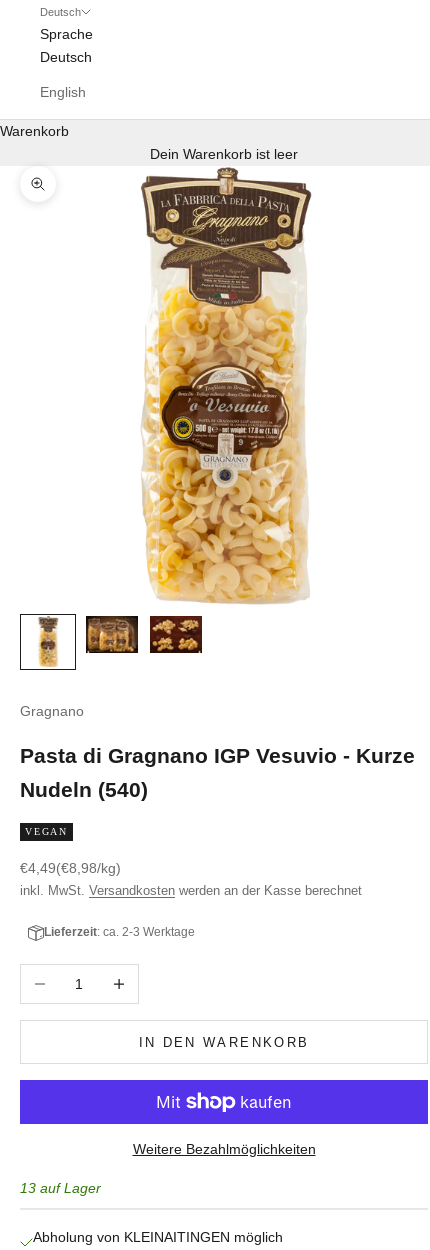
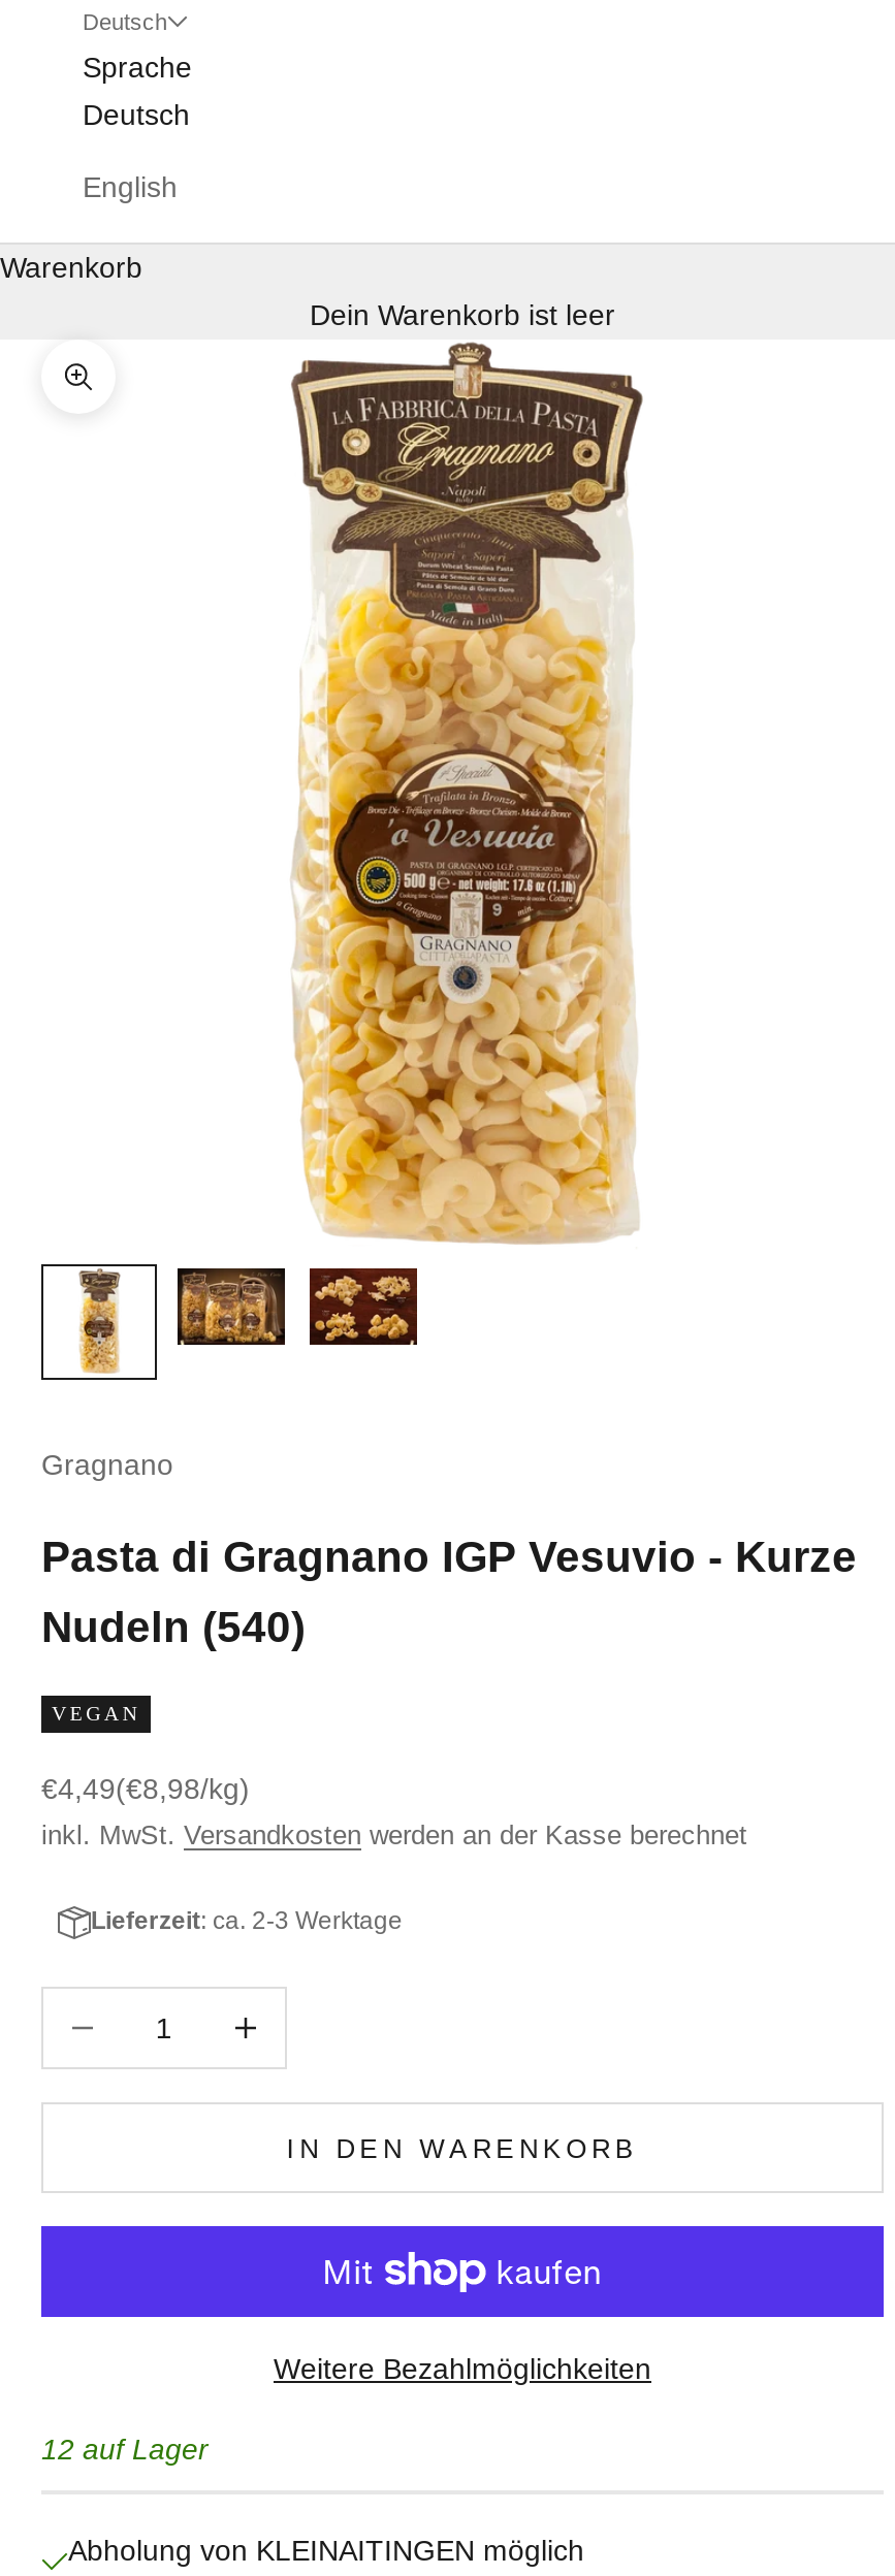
- 13 auf Lager
+ 12 auf Lager
